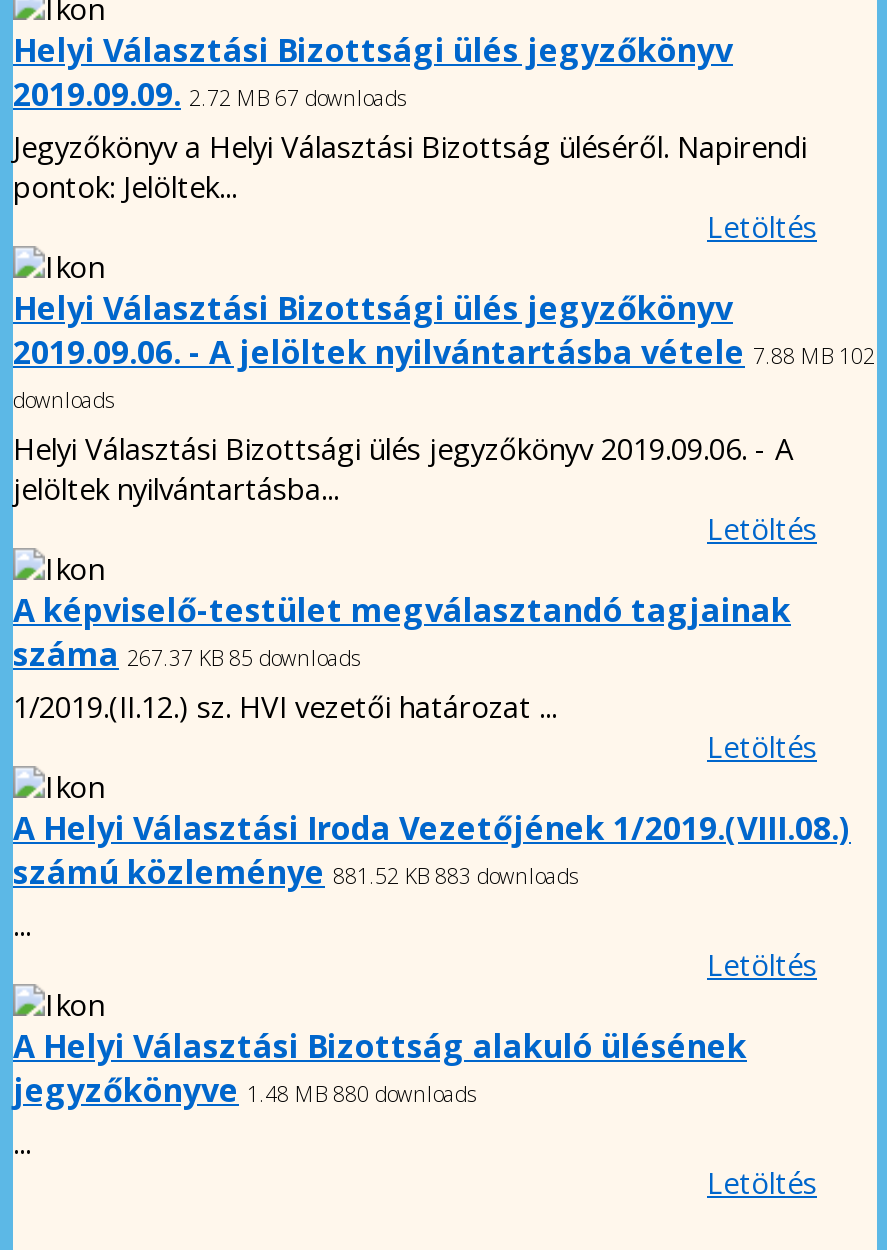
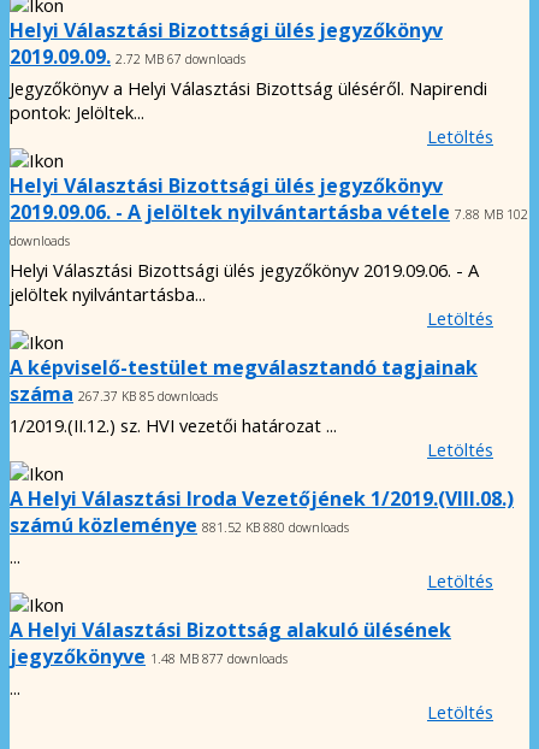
- számú közleménye 881.52 KB883 downloads
+ számú közleménye 881.52 KB880 downloads

- jegyzőkönyve 1.48 MB880 downloads
+ jegyzőkönyve 1.48 MB877 downloads
